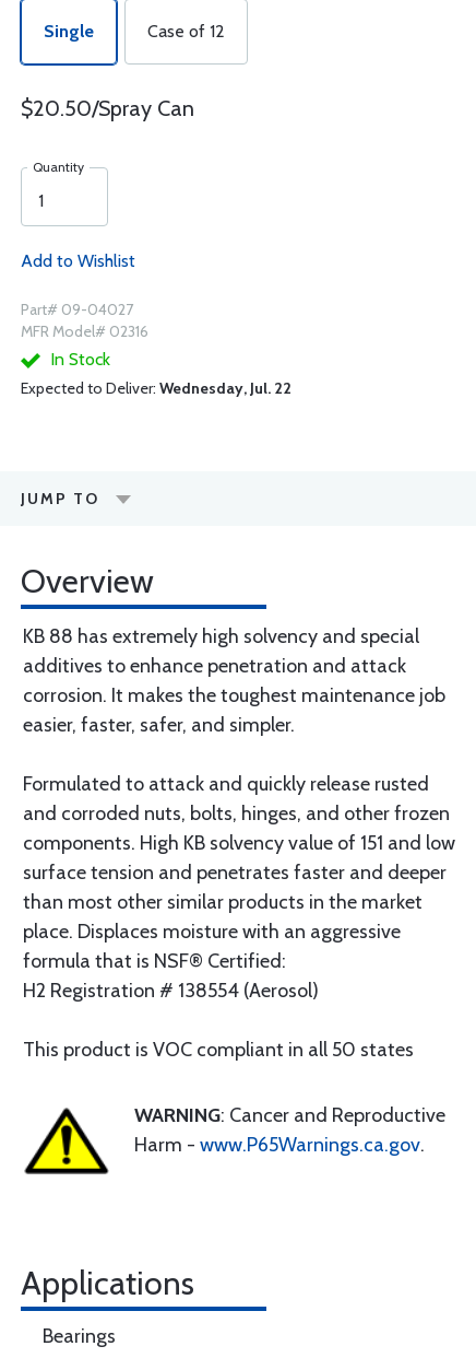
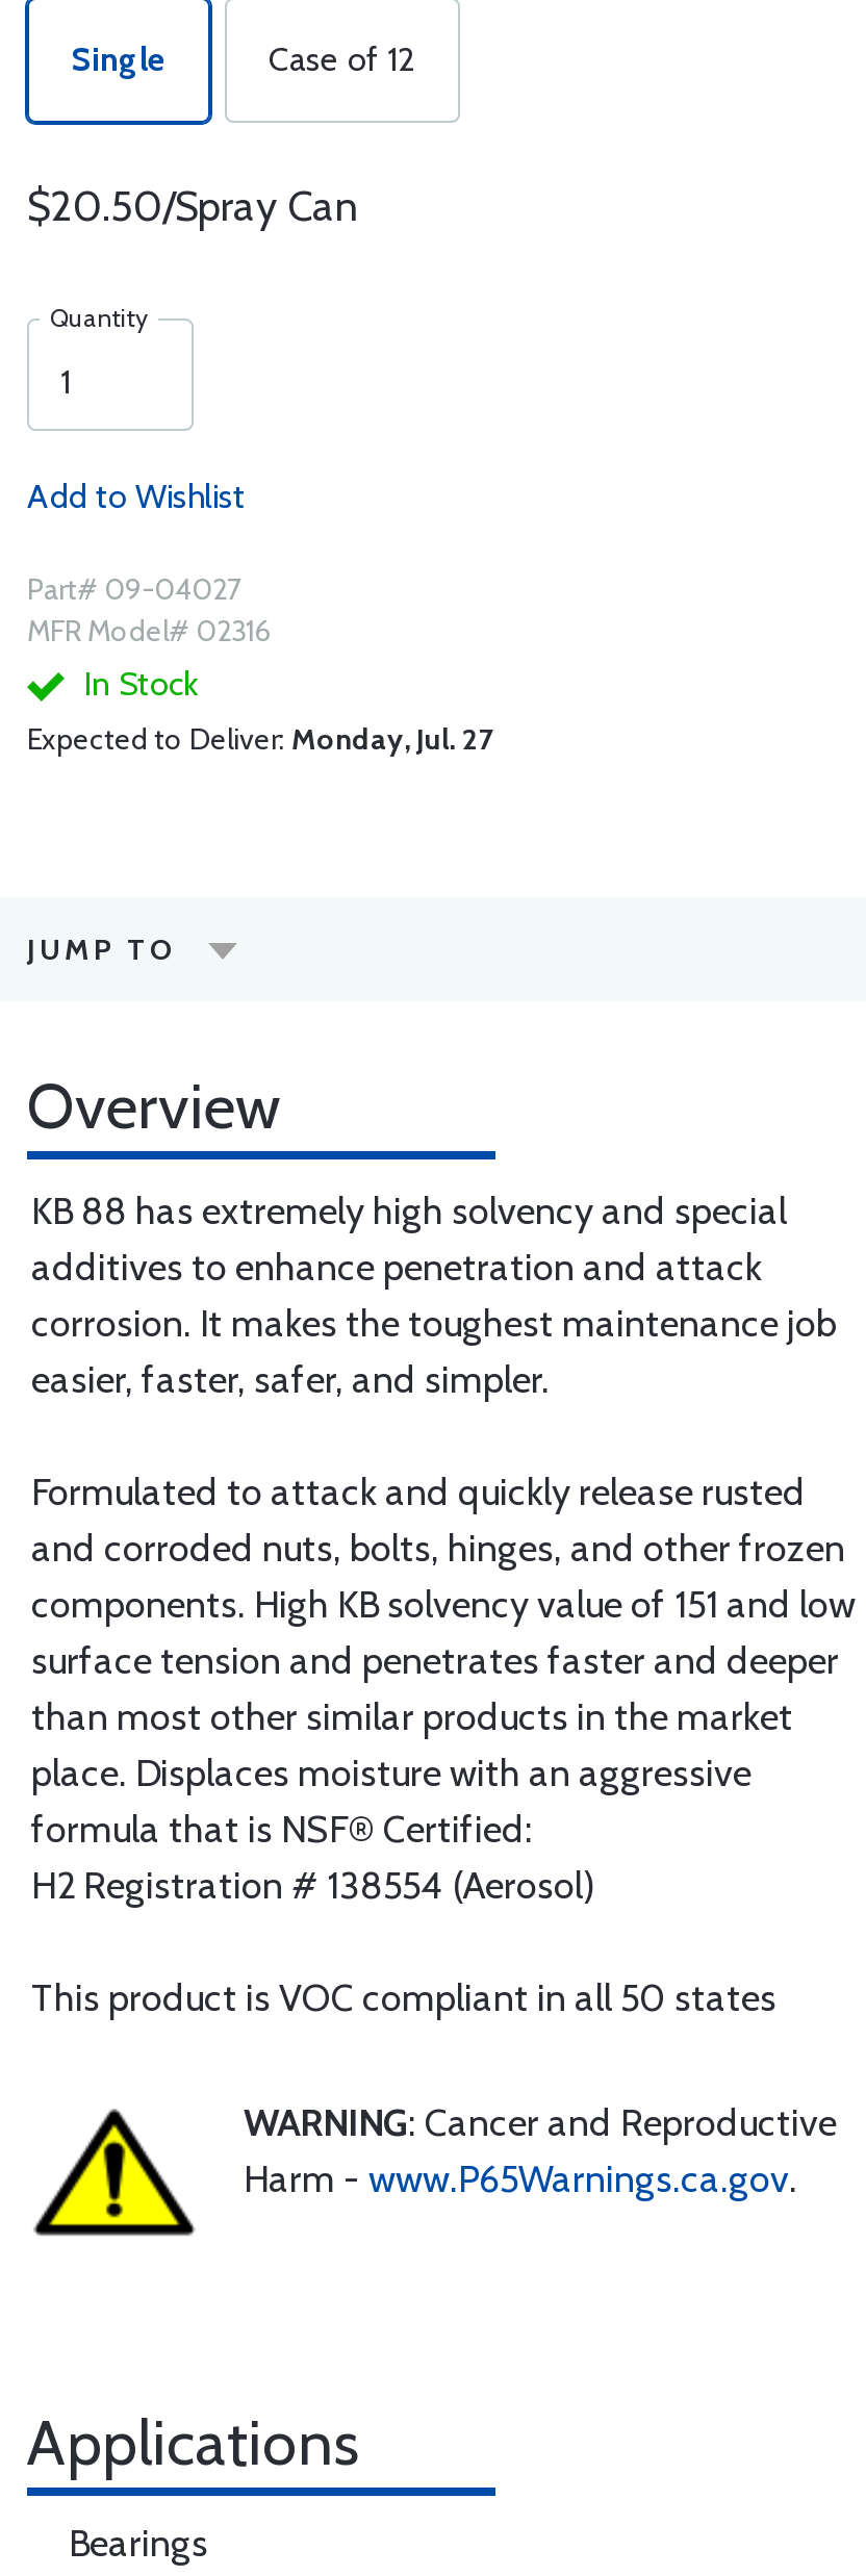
- Expected to Deliver: Wednesday, Jul. 22
+ Expected to Deliver: Monday, Jul. 27
